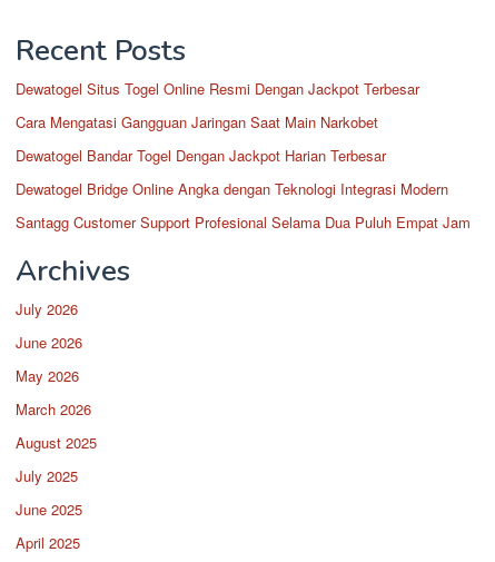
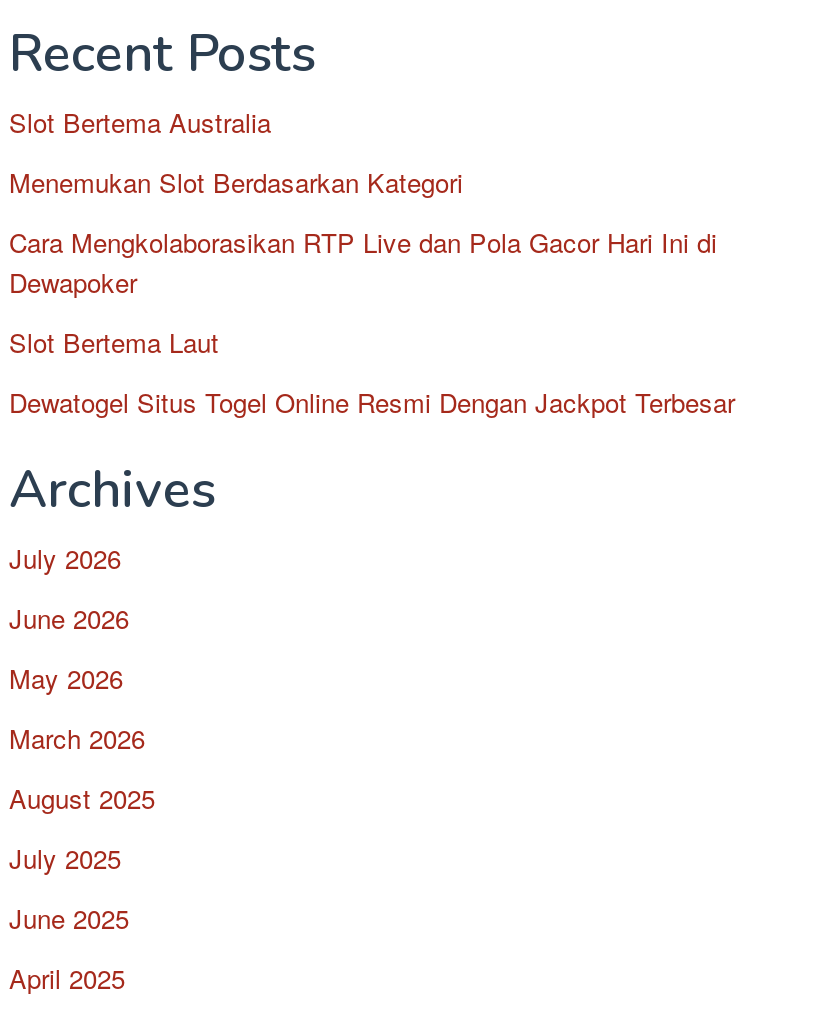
+ Slot Bertema Australia
+ Menemukan Slot Berdasarkan Kategori
+ Cara Mengkolaborasikan RTP Live dan Pola Gacor Hari Ini di
+ Dewapoker
+ Slot Bertema Laut

moved down: Dewatogel Situs Togel Online Resmi Dengan Jackpot Terbesar

- Cara Mengatasi Gangguan Jaringan Saat Main Narkobet
- Dewatogel Bandar Togel Dengan Jackpot Harian Terbesar
- Dewatogel Bridge Online Angka dengan Teknologi Integrasi Modern
- Santagg Customer Support Profesional Selama Dua Puluh Empat Jam
